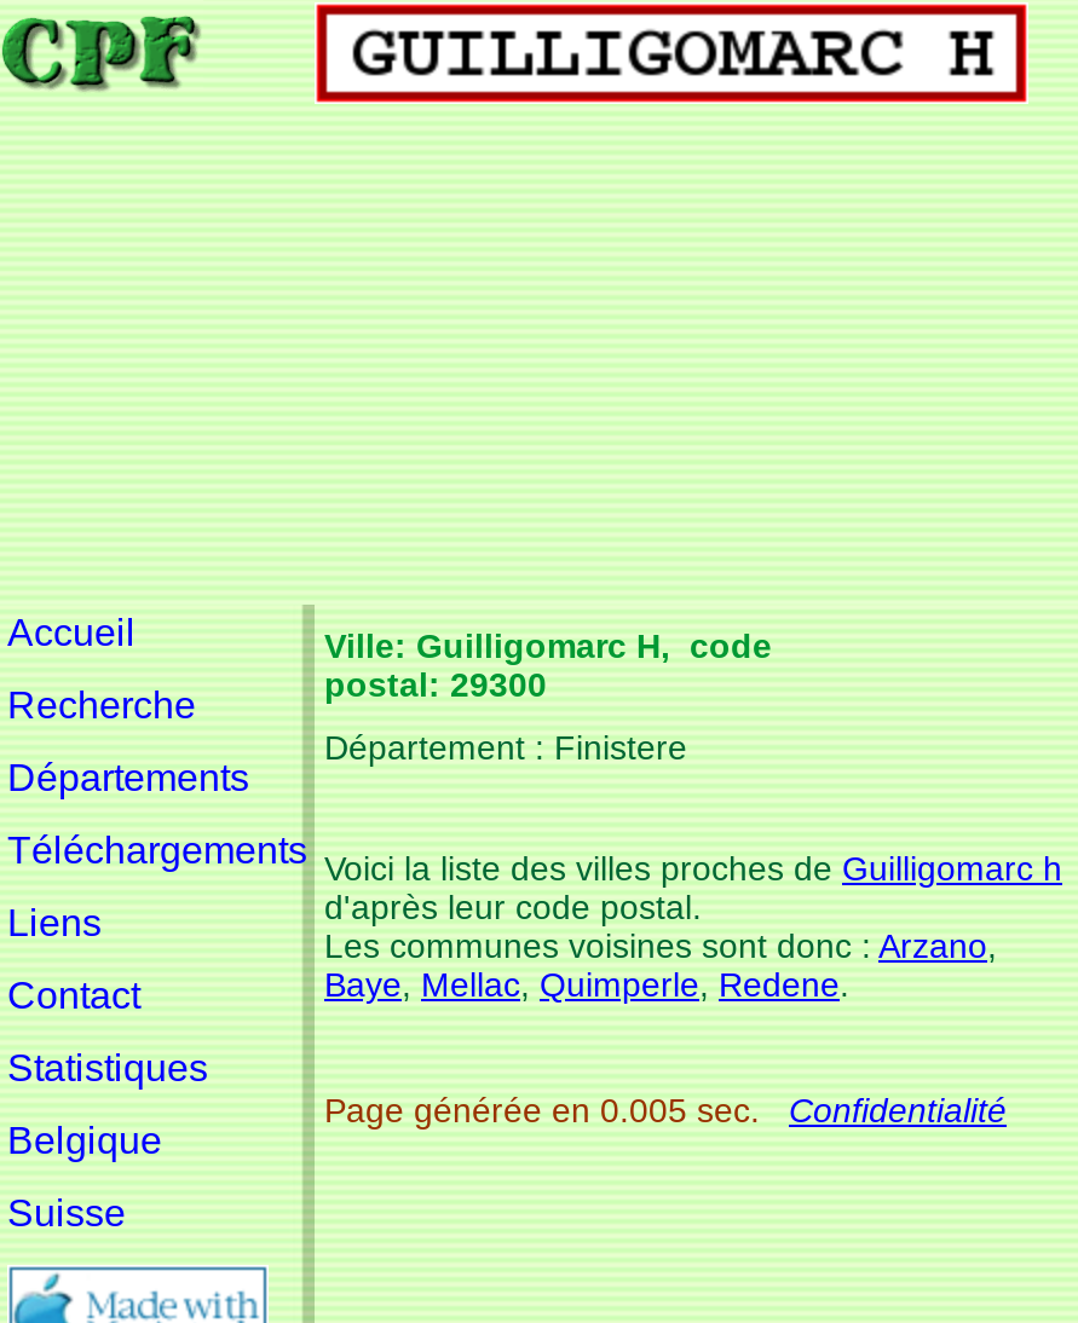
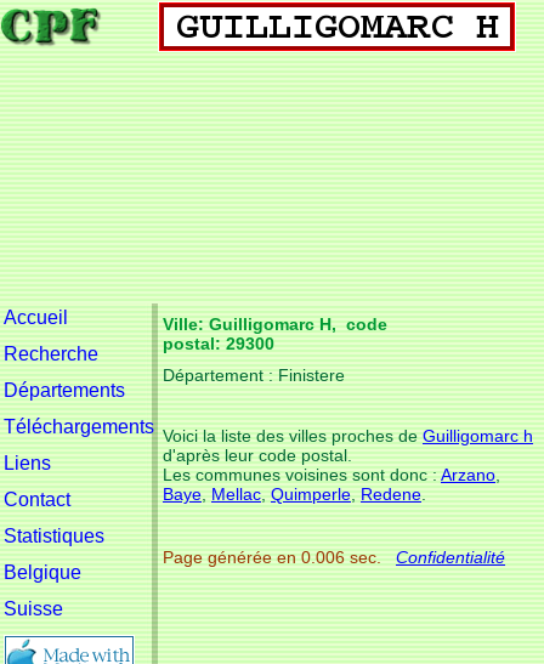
- Page générée en 0.005 sec. Confidentialité
+ Page générée en 0.006 sec. Confidentialité
